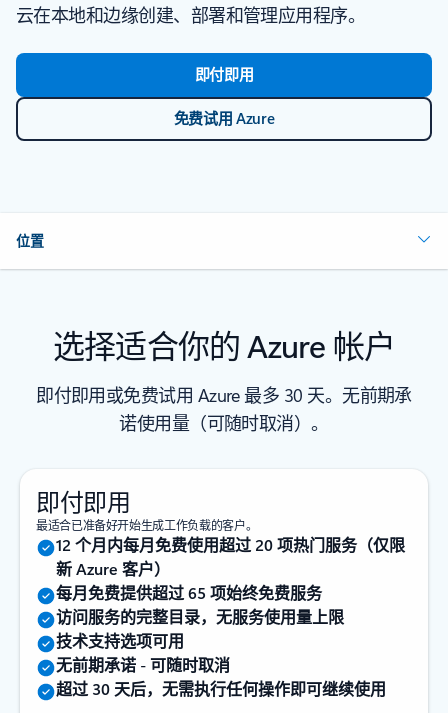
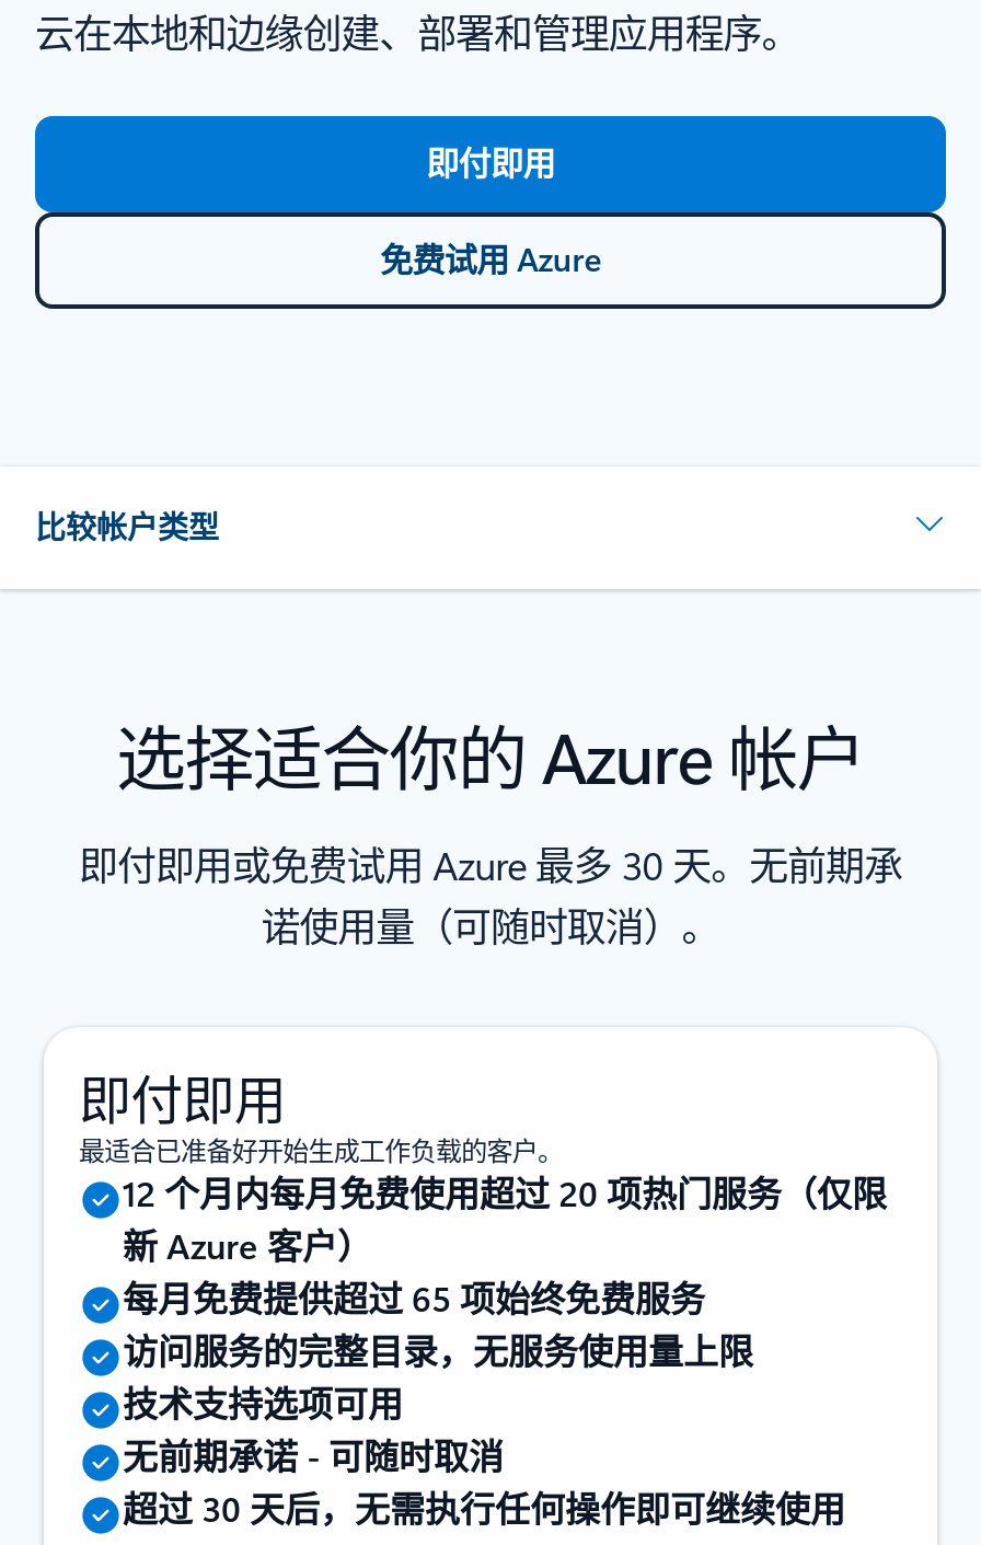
- 位置
+ 比较帐户类型
